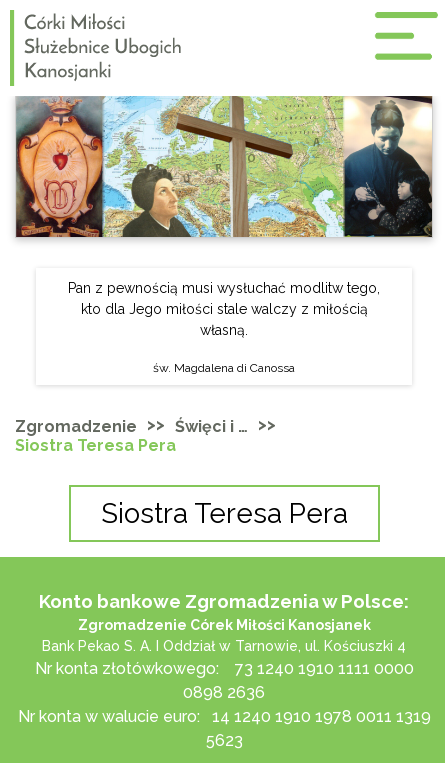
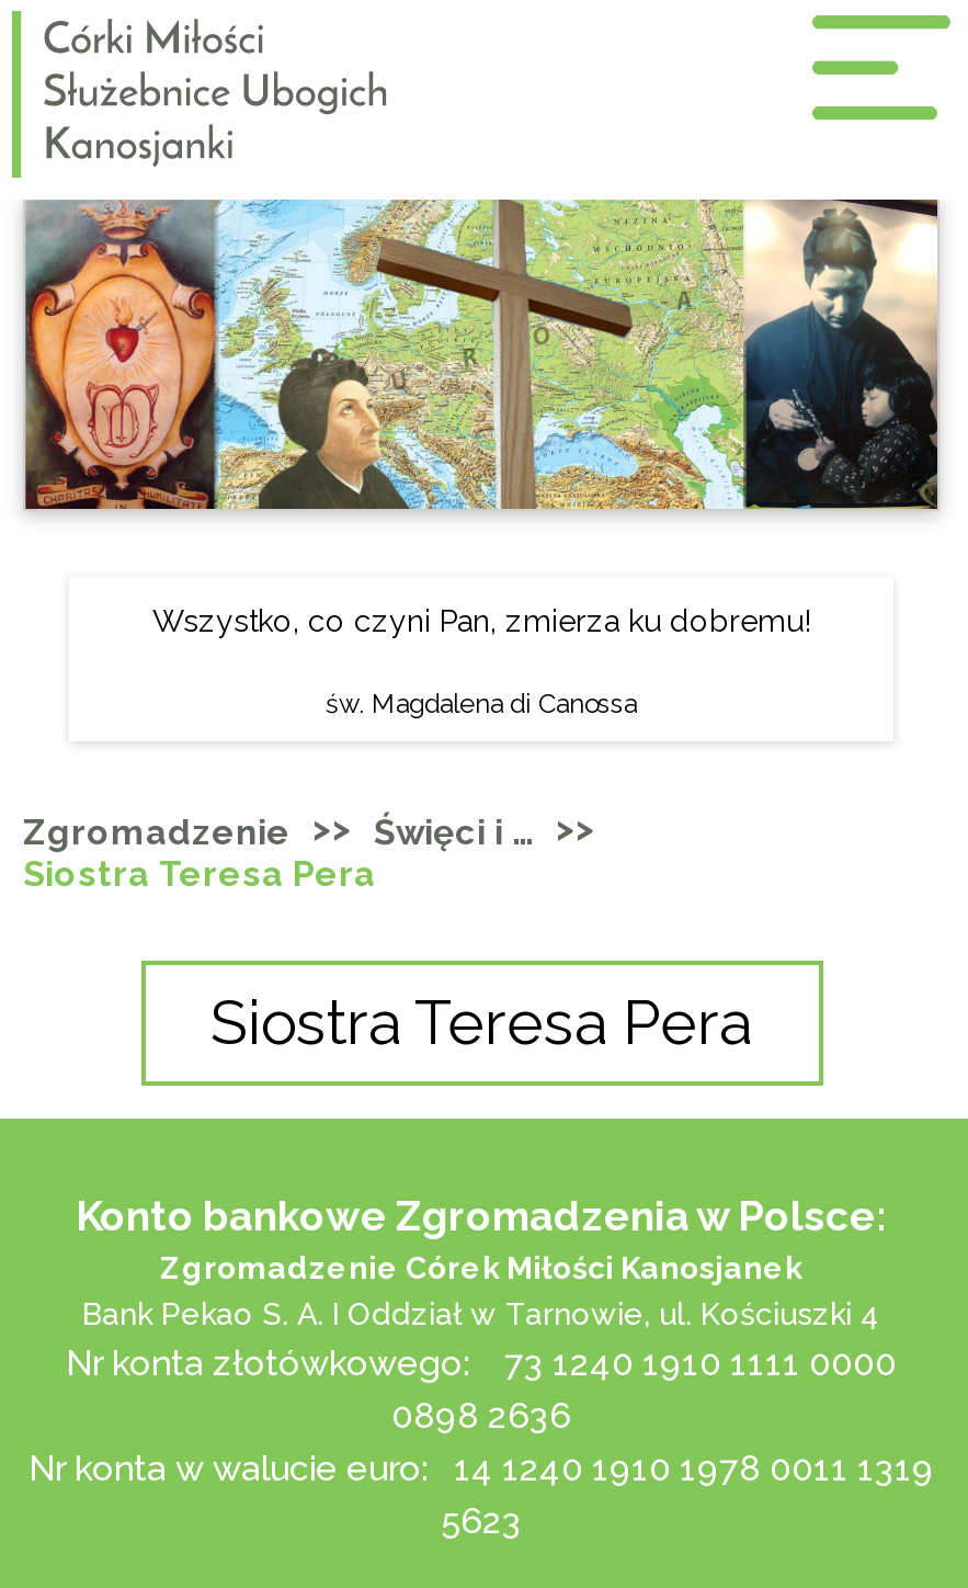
- Pan z pewnością musi wysłuchać modlitw tego,
- kto dla Jego miłości stale walczy z miłością
- własną.
+ Wszystko, co czyni Pan, zmierza ku dobremu!
